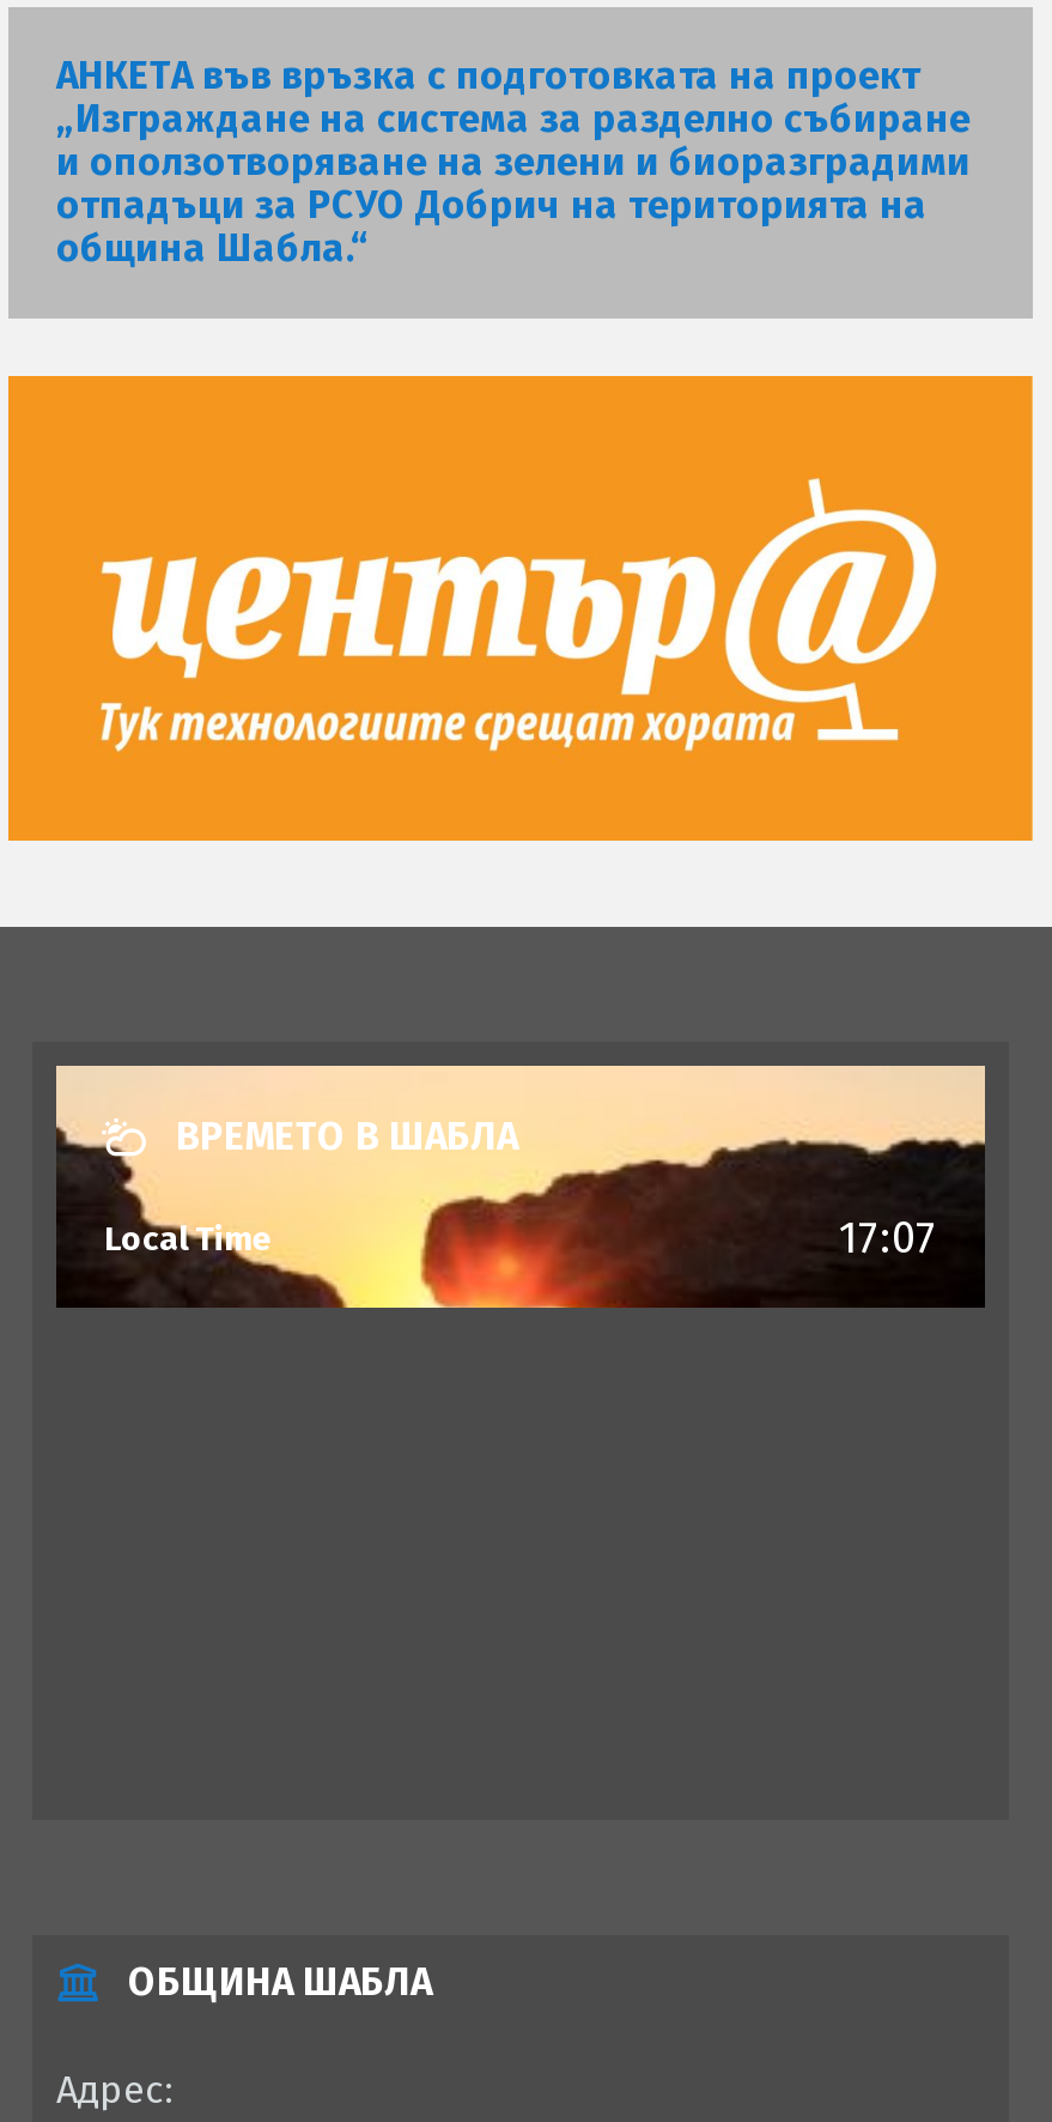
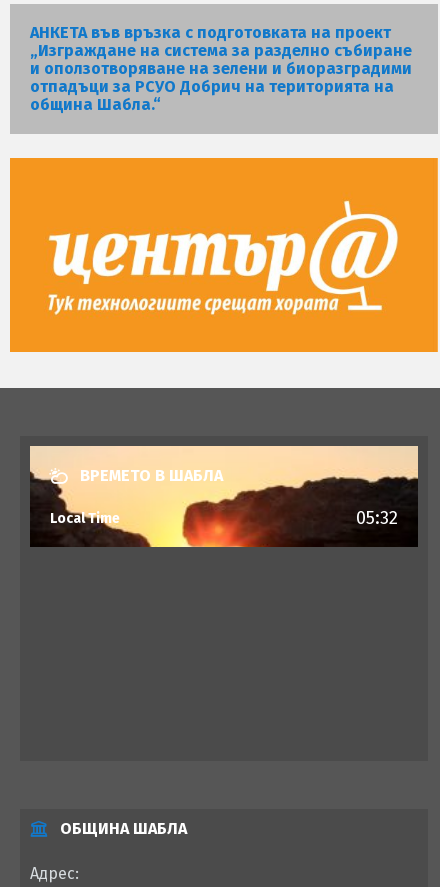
- 17:07
+ 05:32
